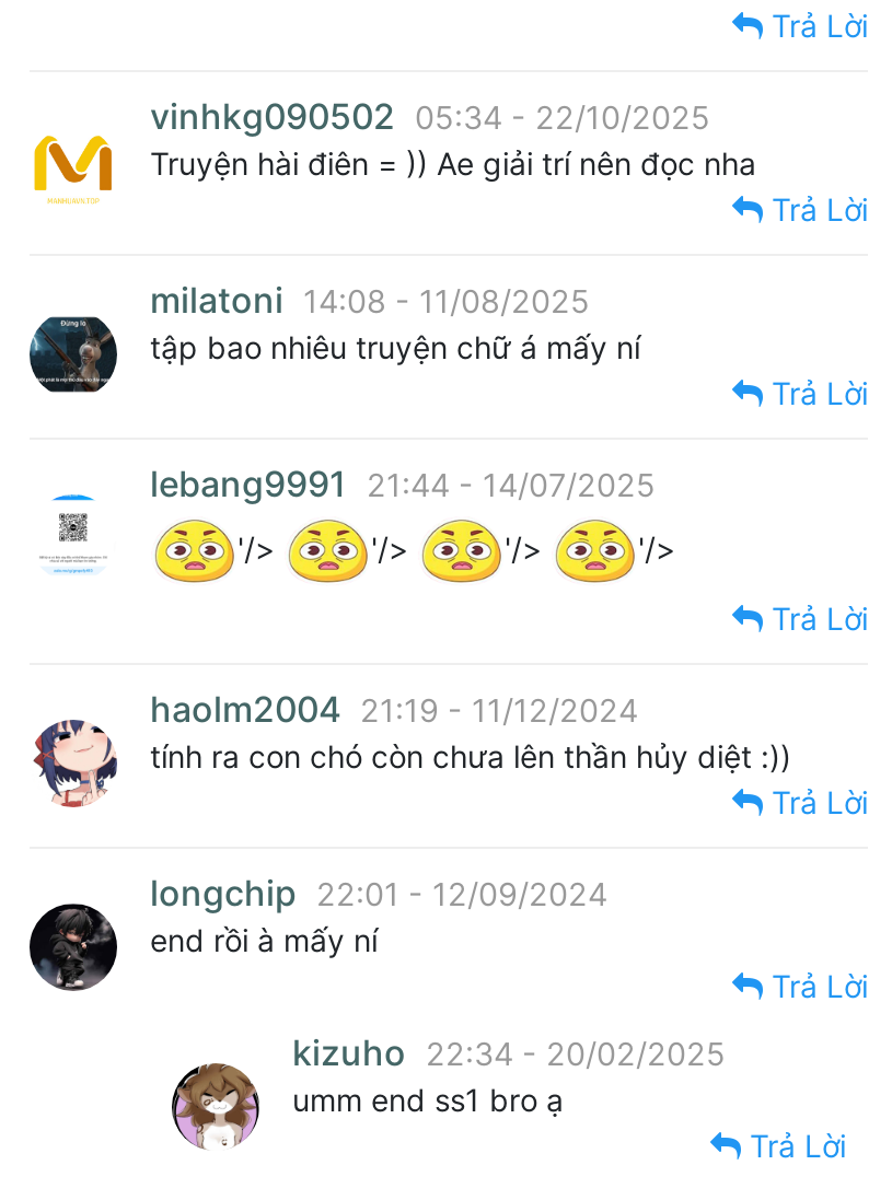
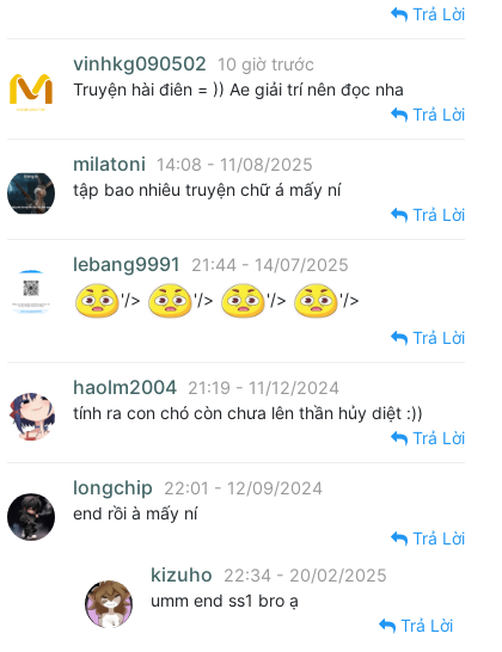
- vinhkg090502 05:34 - 22/10/2025
+ vinhkg090502 10 giờ trước
